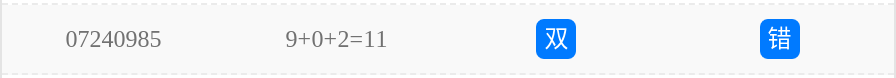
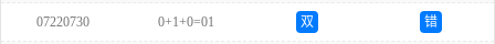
- 07240985
+ 07220730

- 9+0+2=11
+ 0+1+0=01
